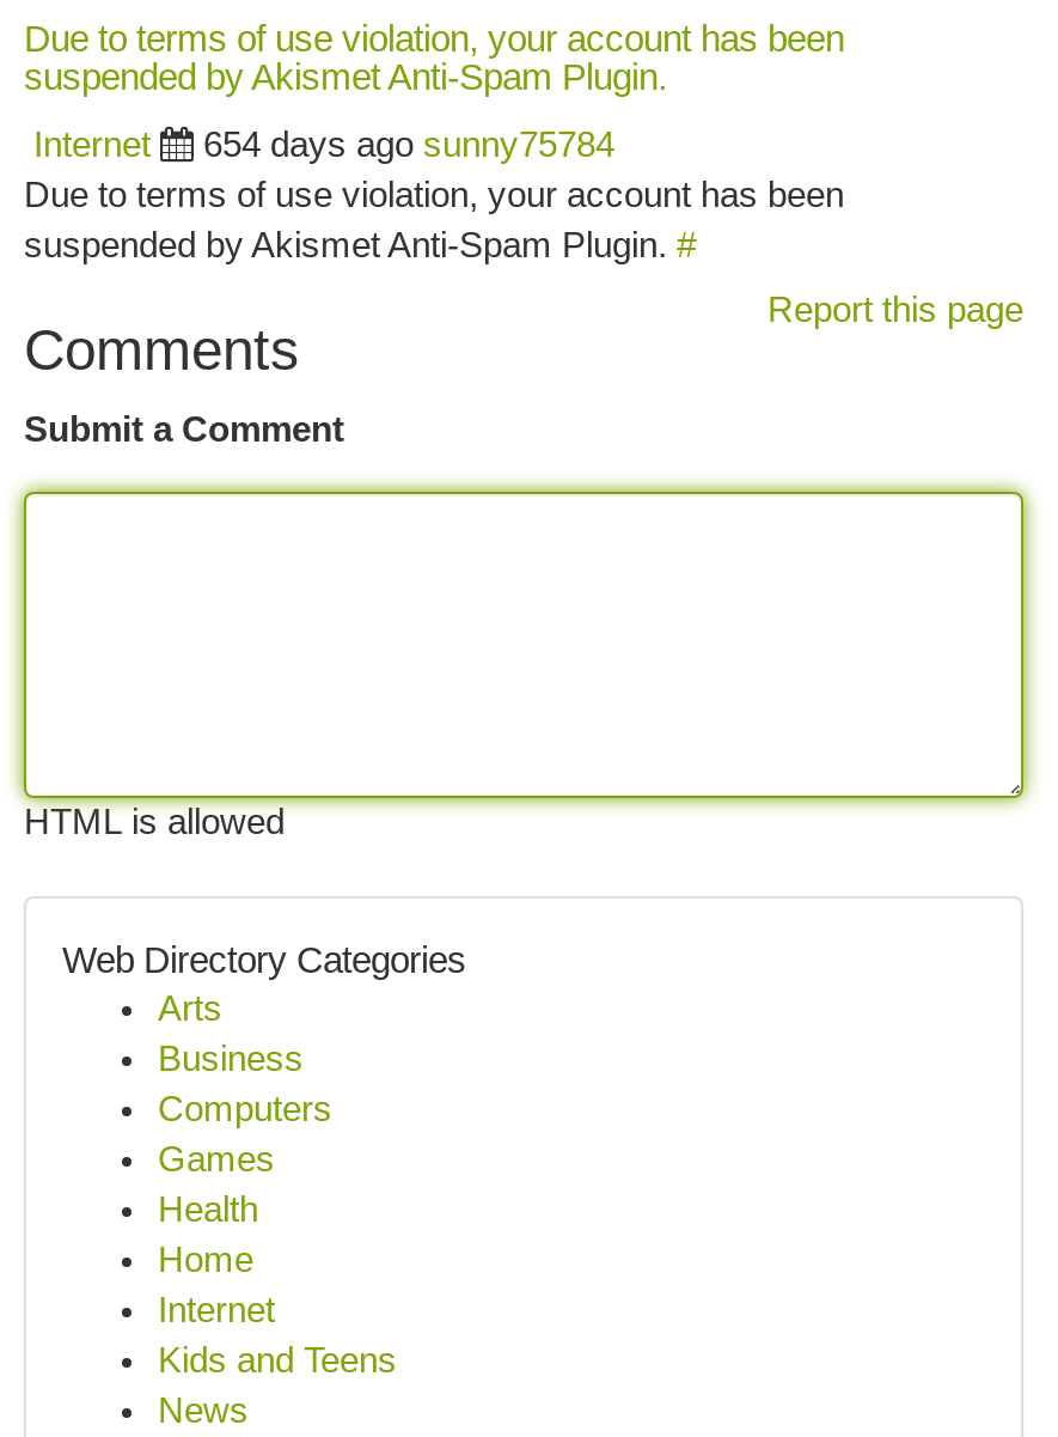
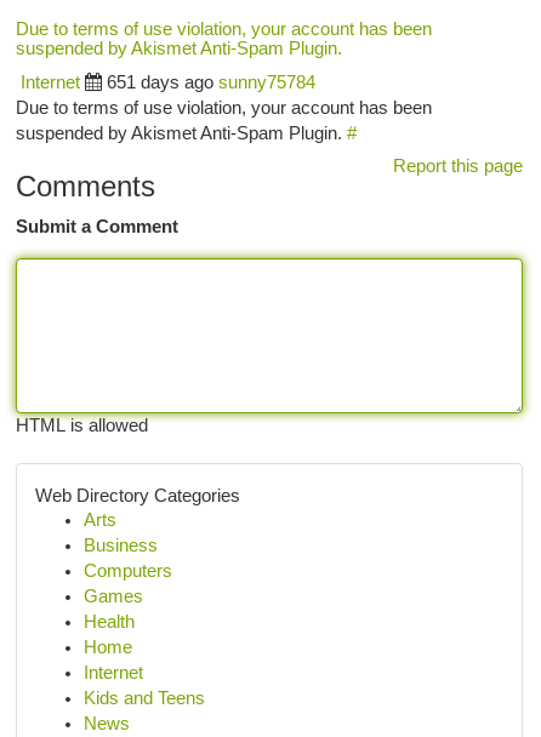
- 654 days ago sunny75784
+ 651 days ago sunny75784
